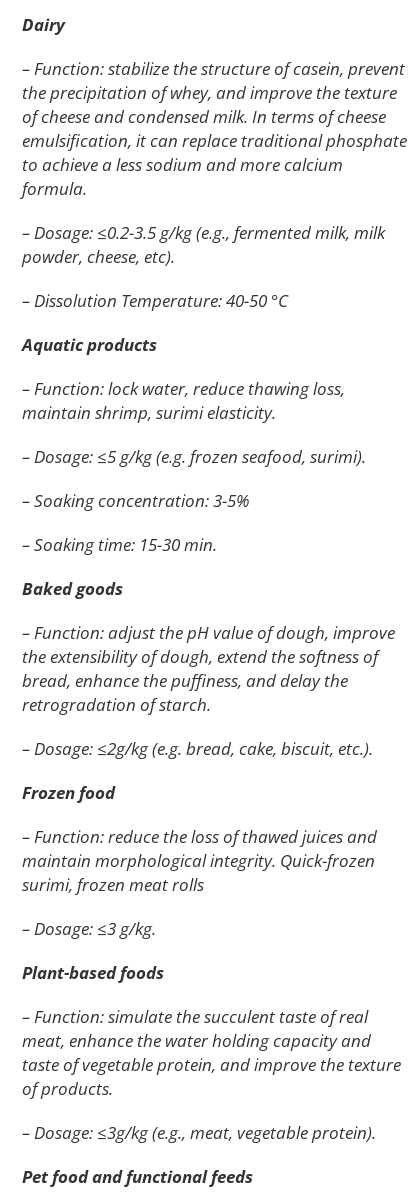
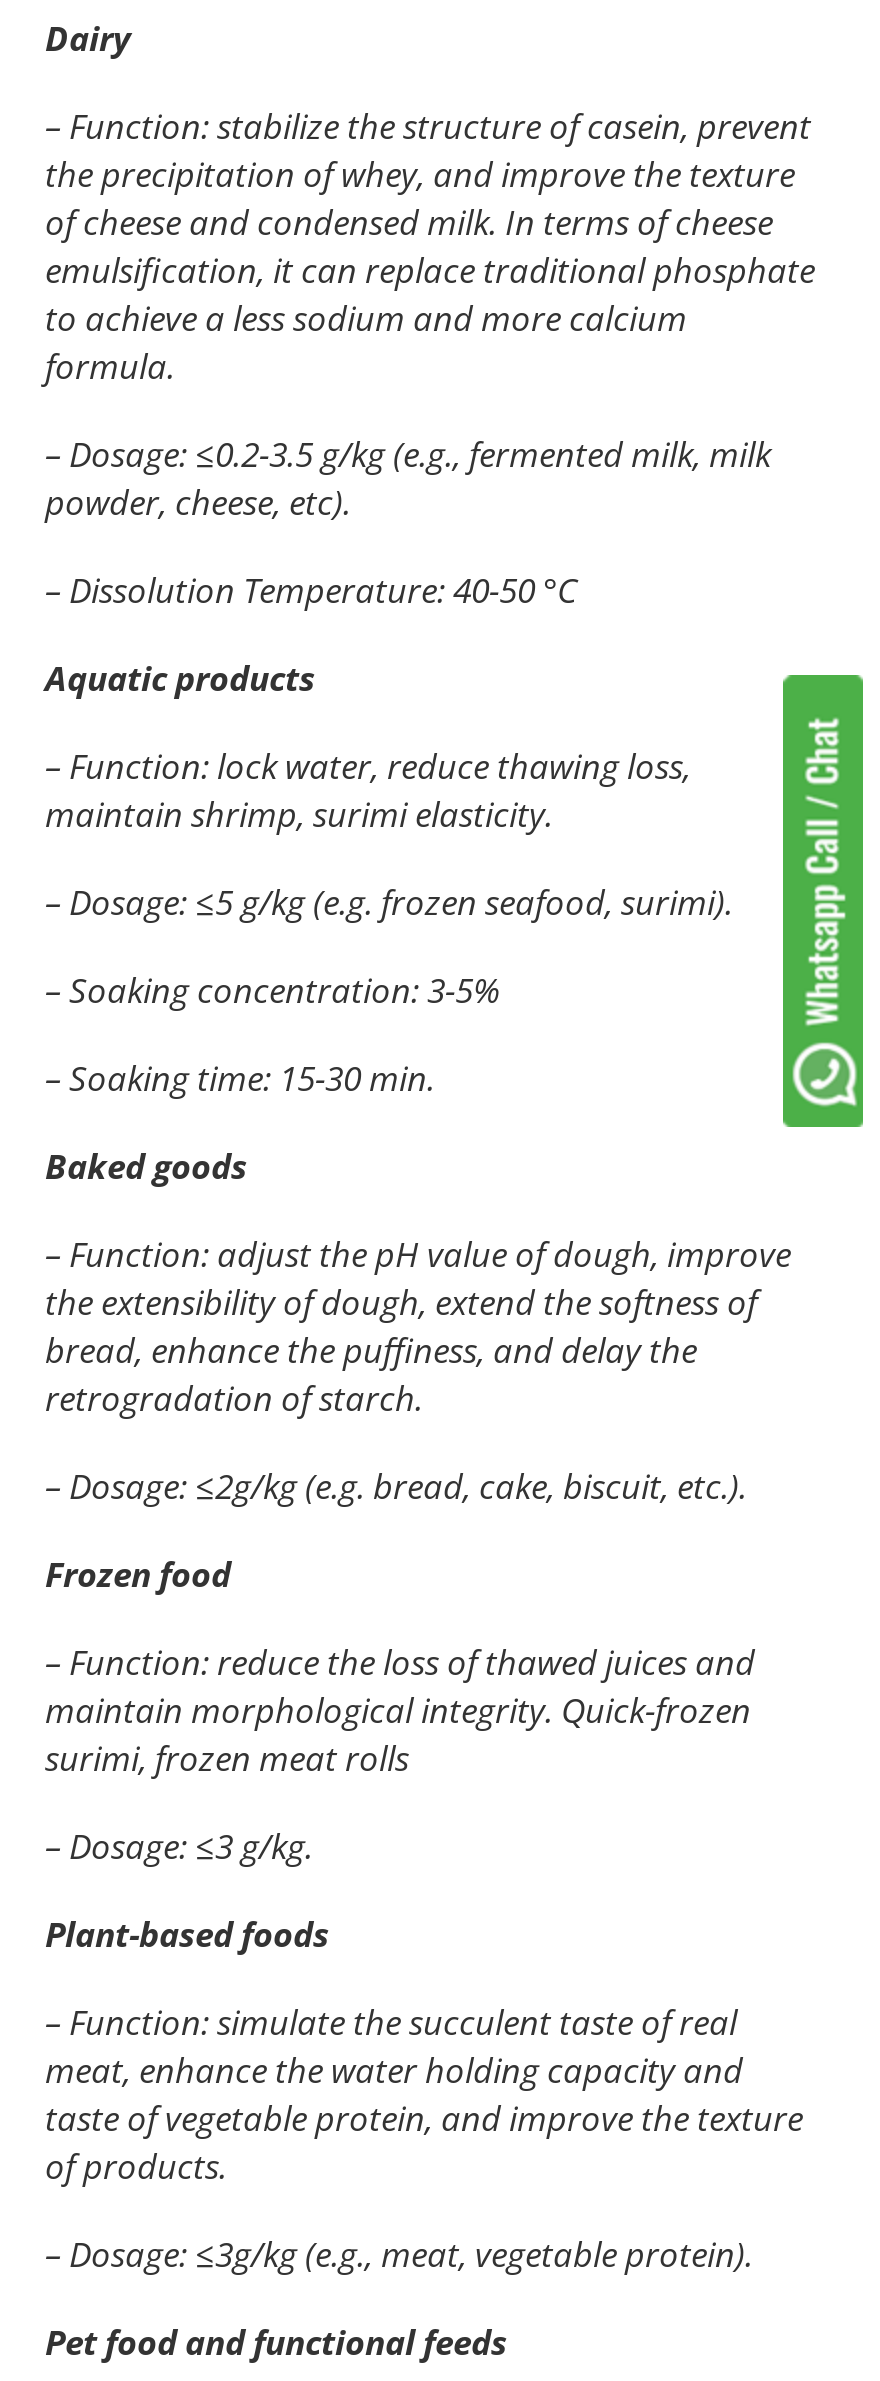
+ [image]
